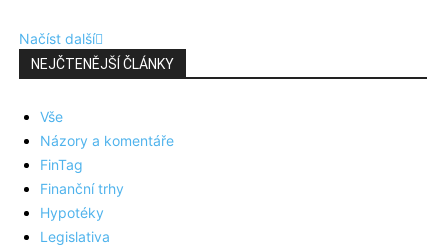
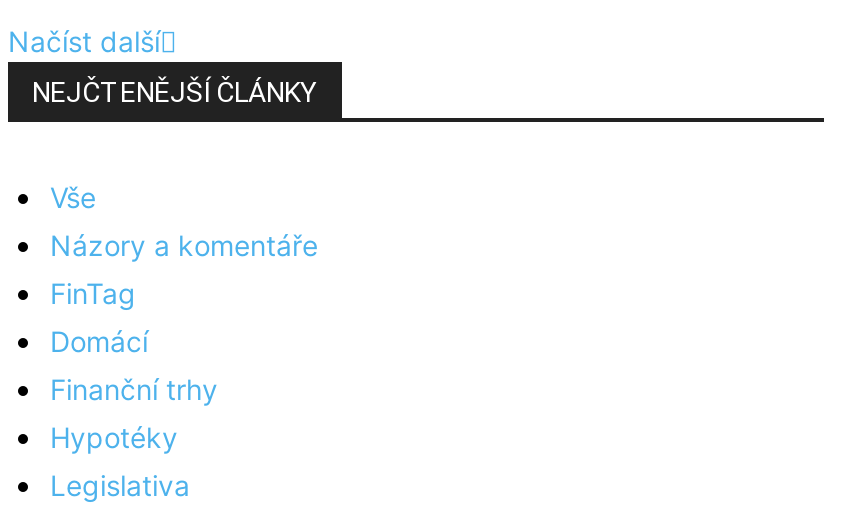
+ Domácí
